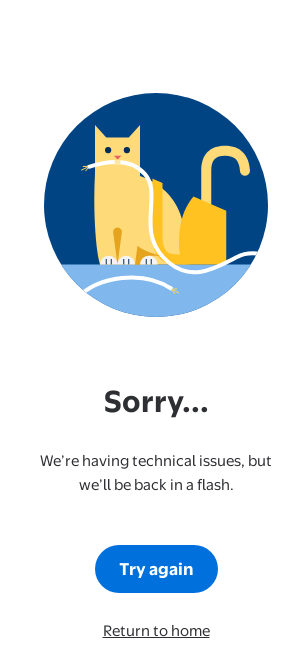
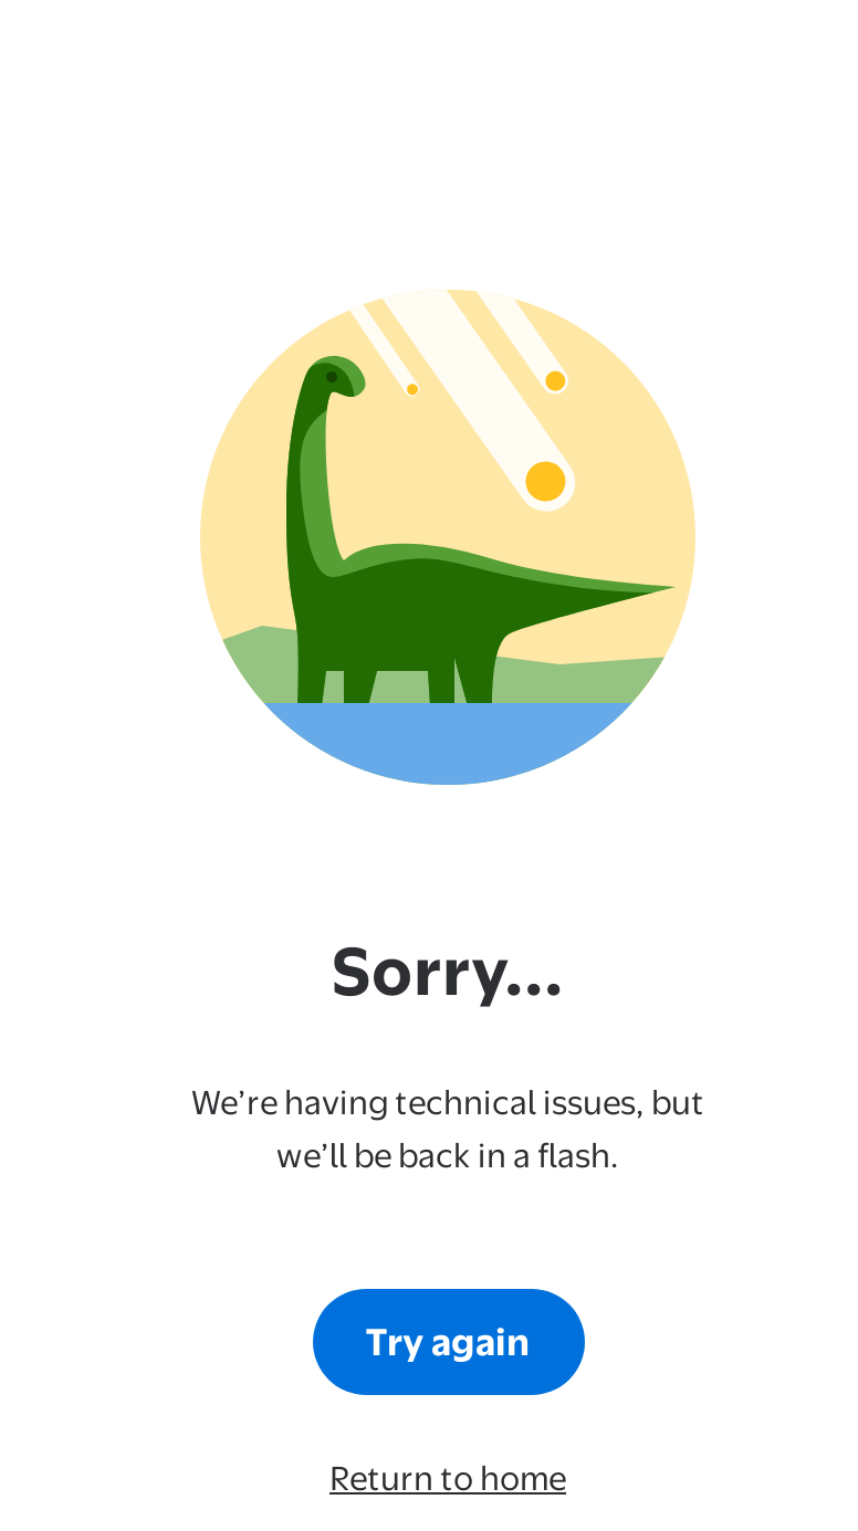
- [image]
+ [image]
